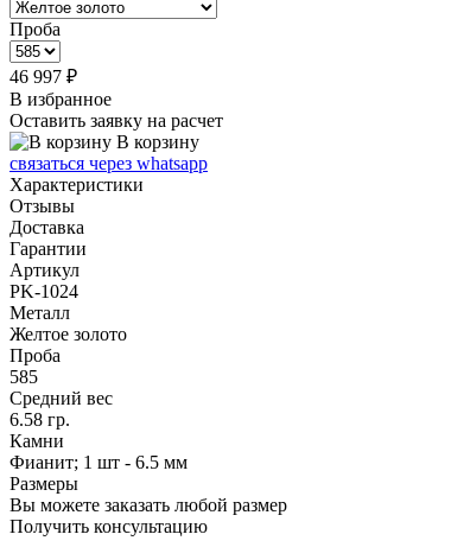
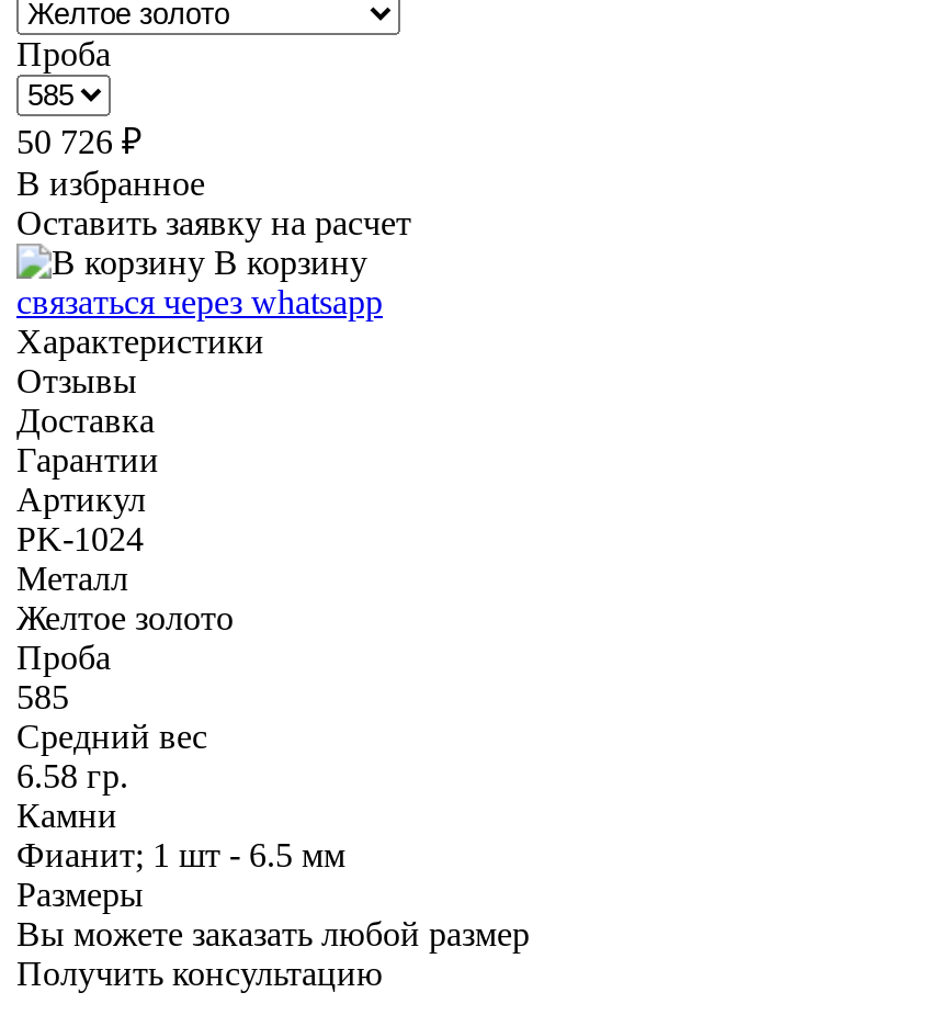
- 46 997 ₽
+ 50 726 ₽
